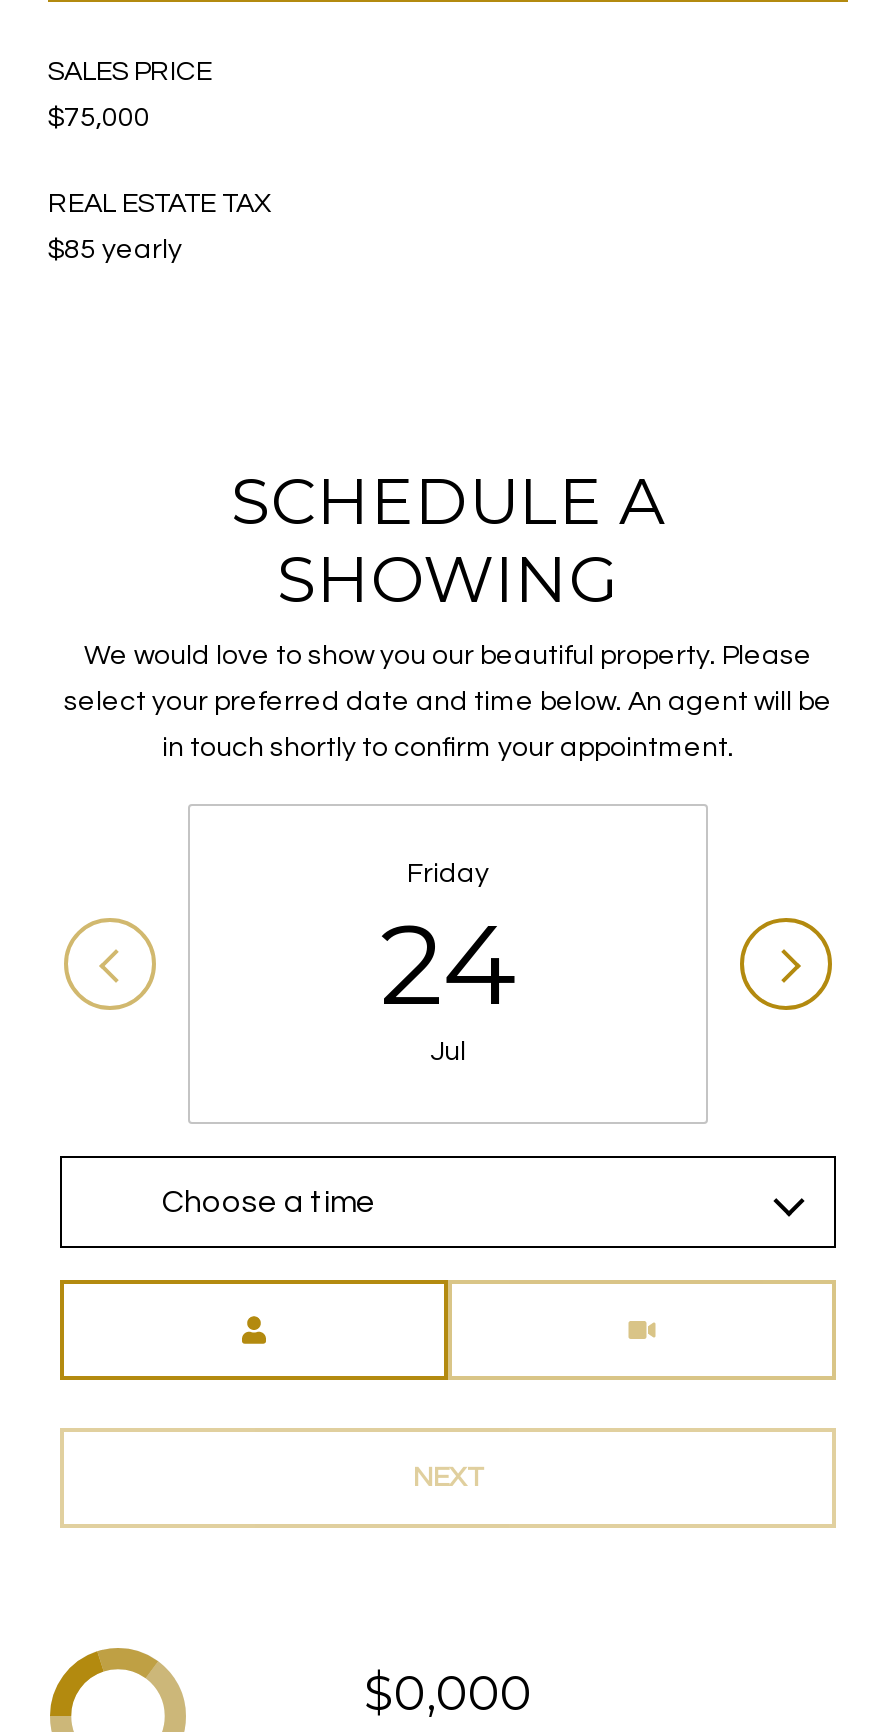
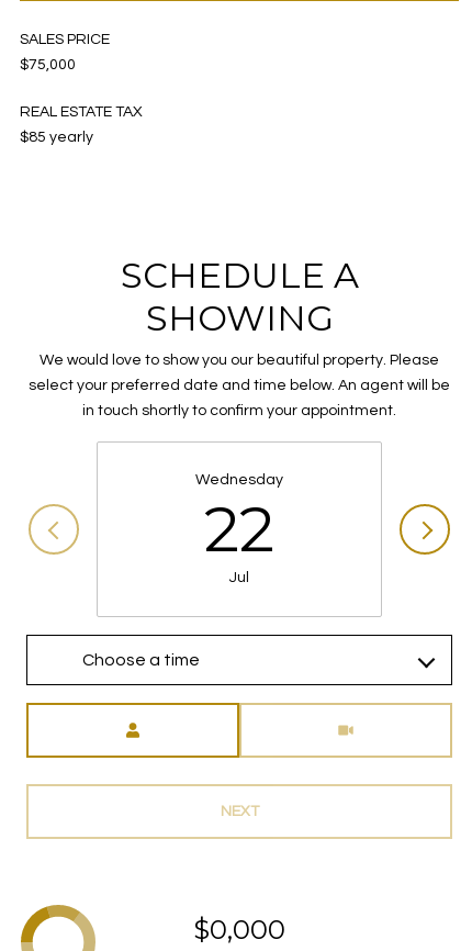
- Friday
- 24
+ Wednesday
+ 22
